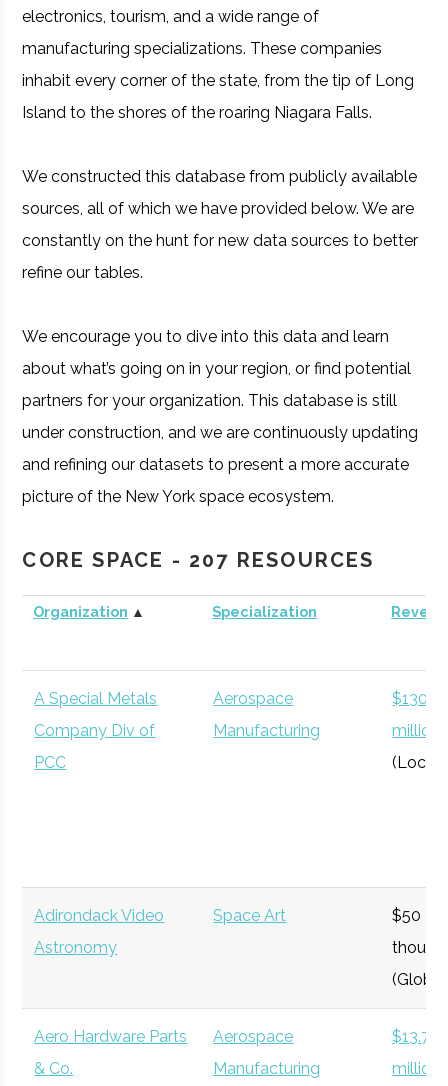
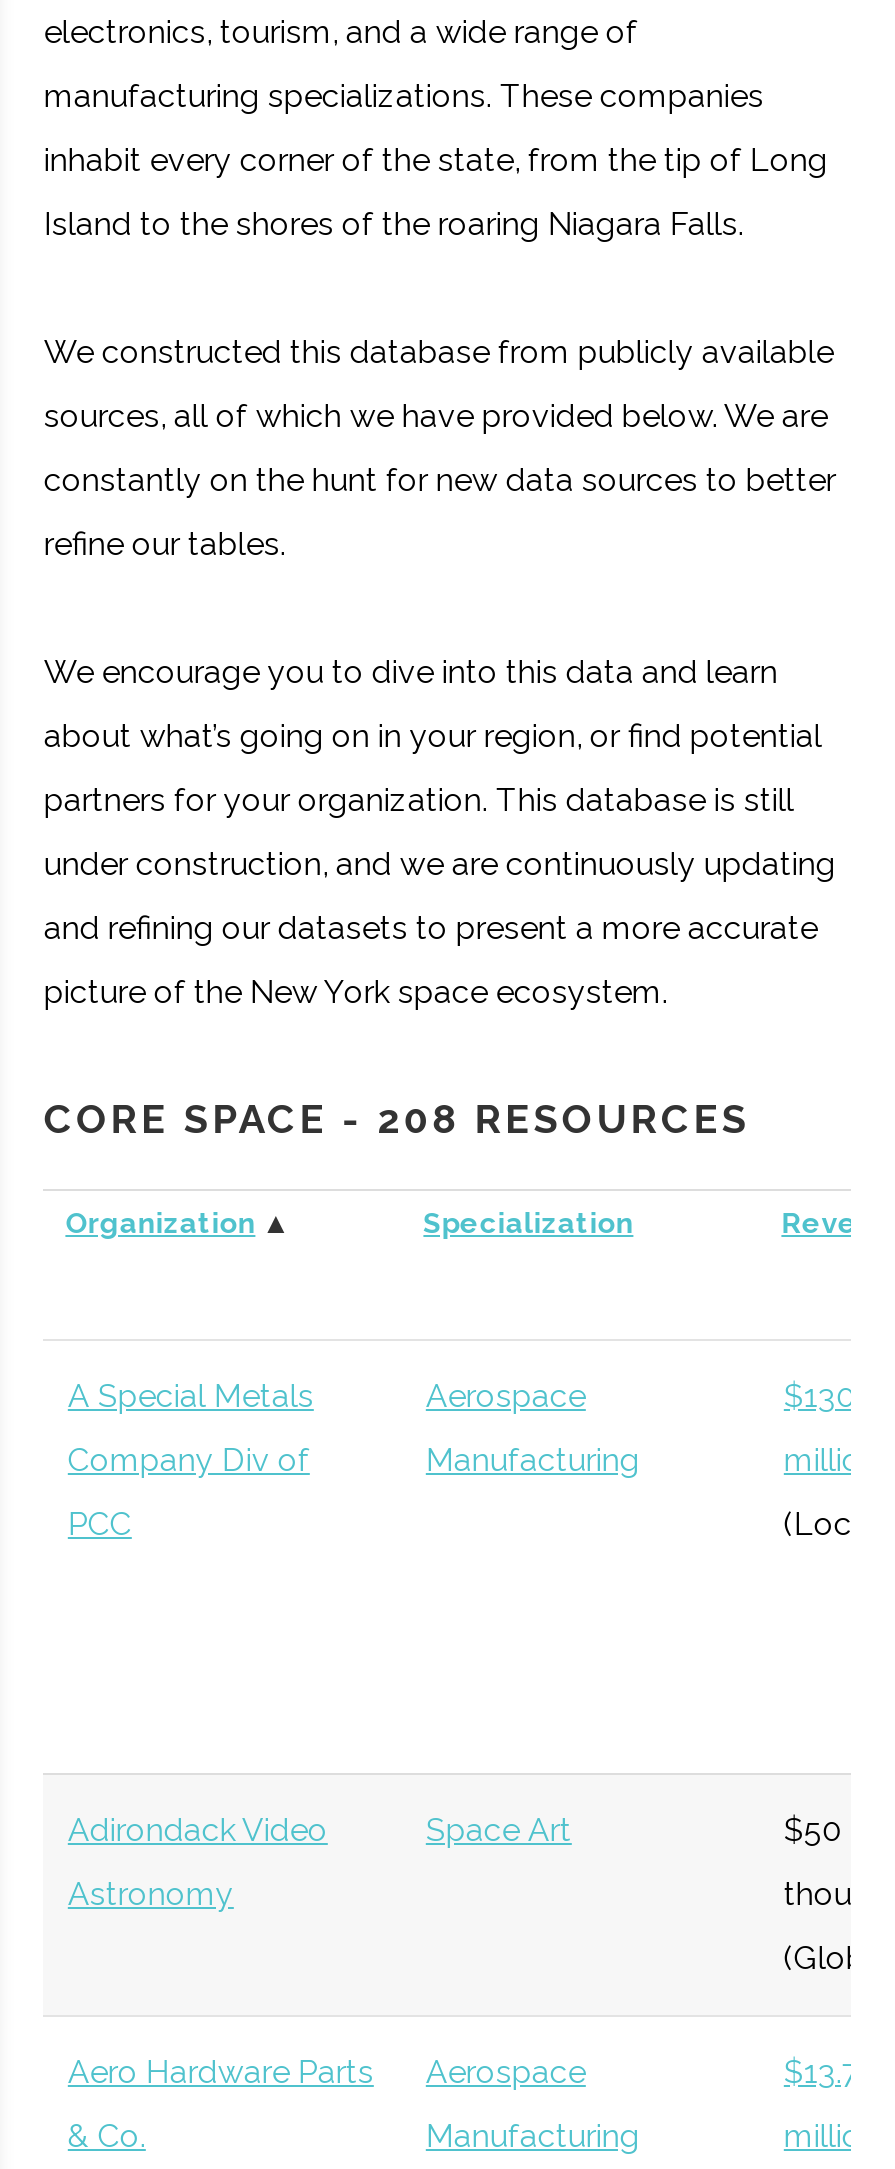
- CORE SPACE - 207 RESOURCES
+ CORE SPACE - 208 RESOURCES
